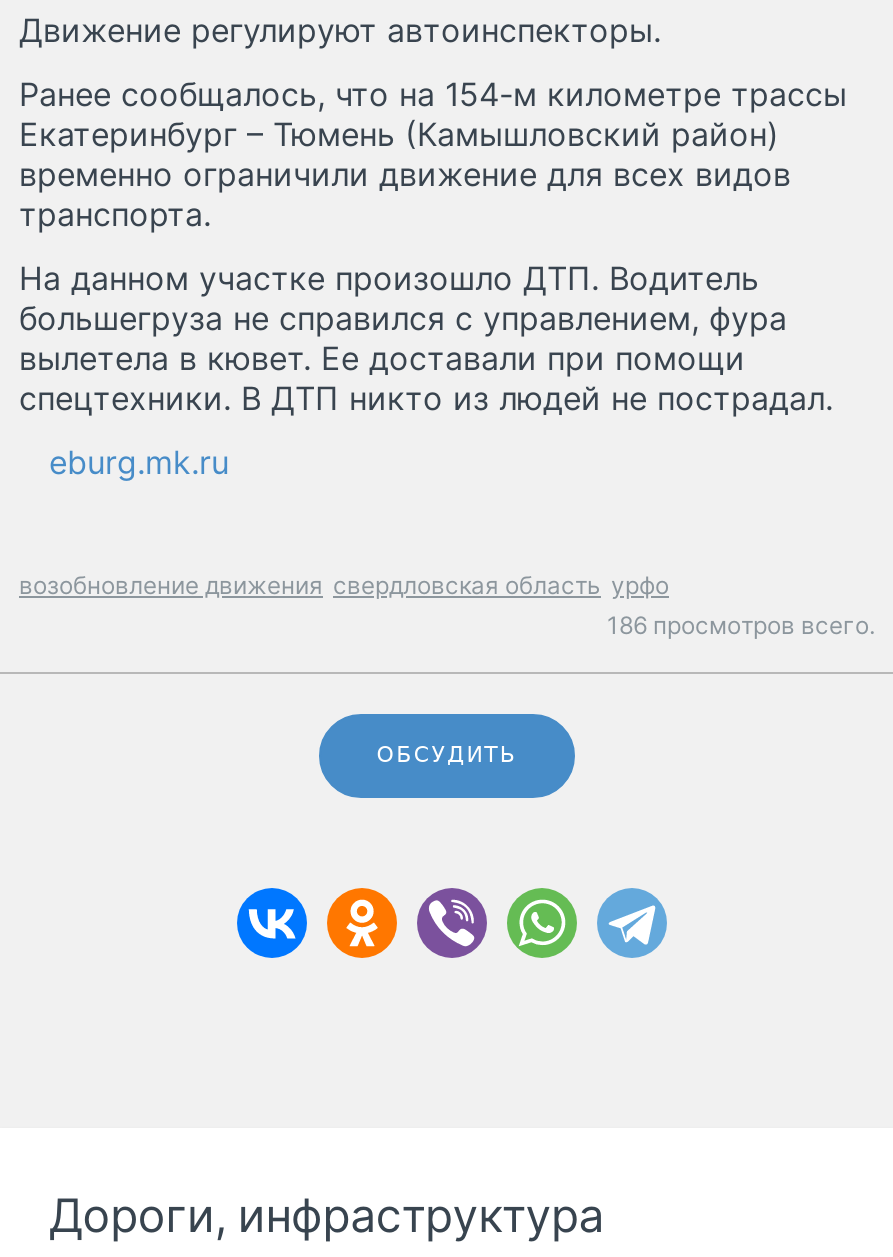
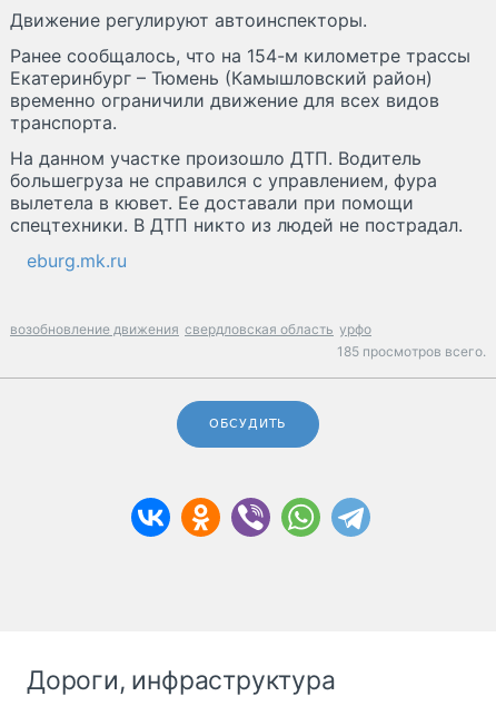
- 186 просмотров всего.
+ 185 просмотров всего.
